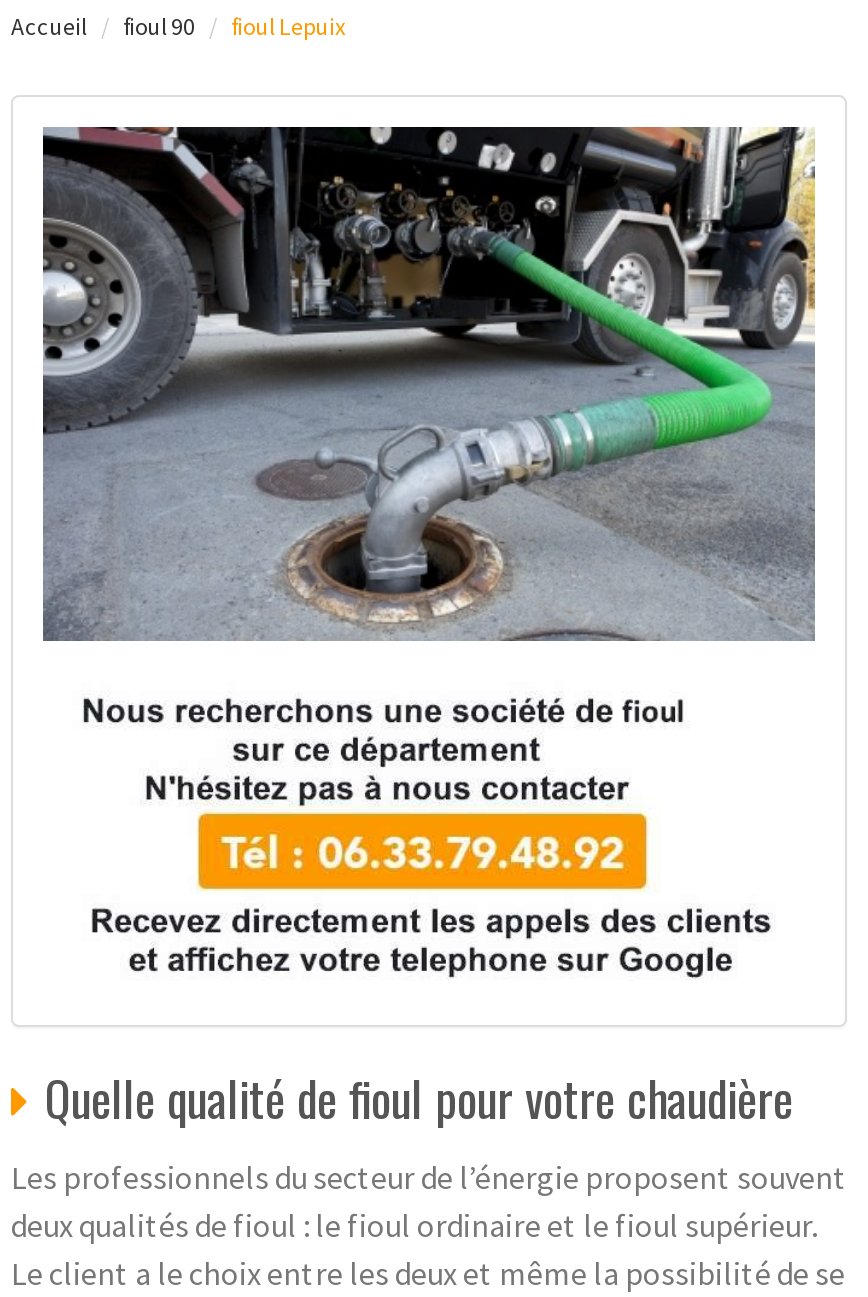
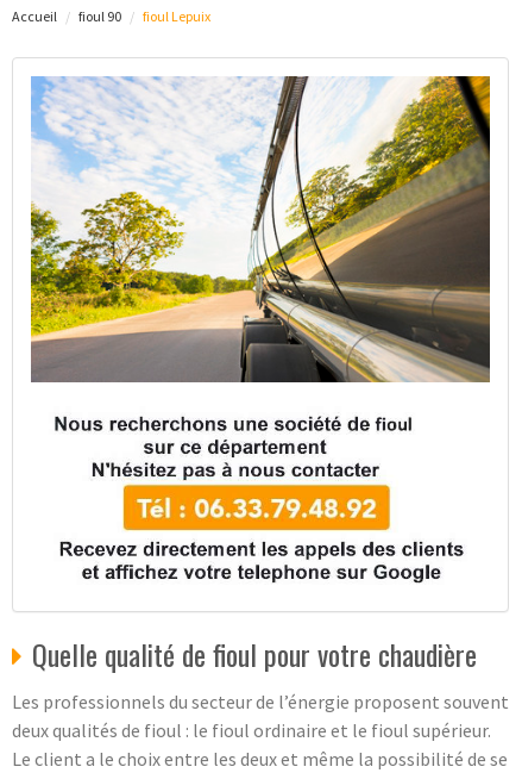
- [image]
+ [image]
